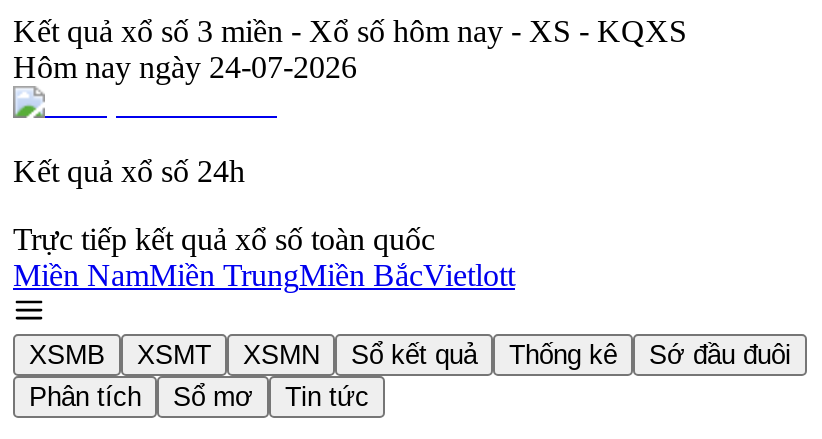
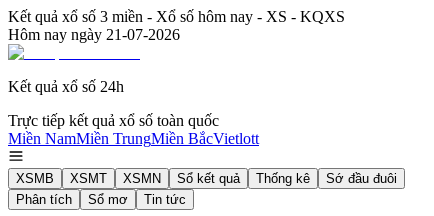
- Hôm nay ngày 24-07-2026
+ Hôm nay ngày 21-07-2026
